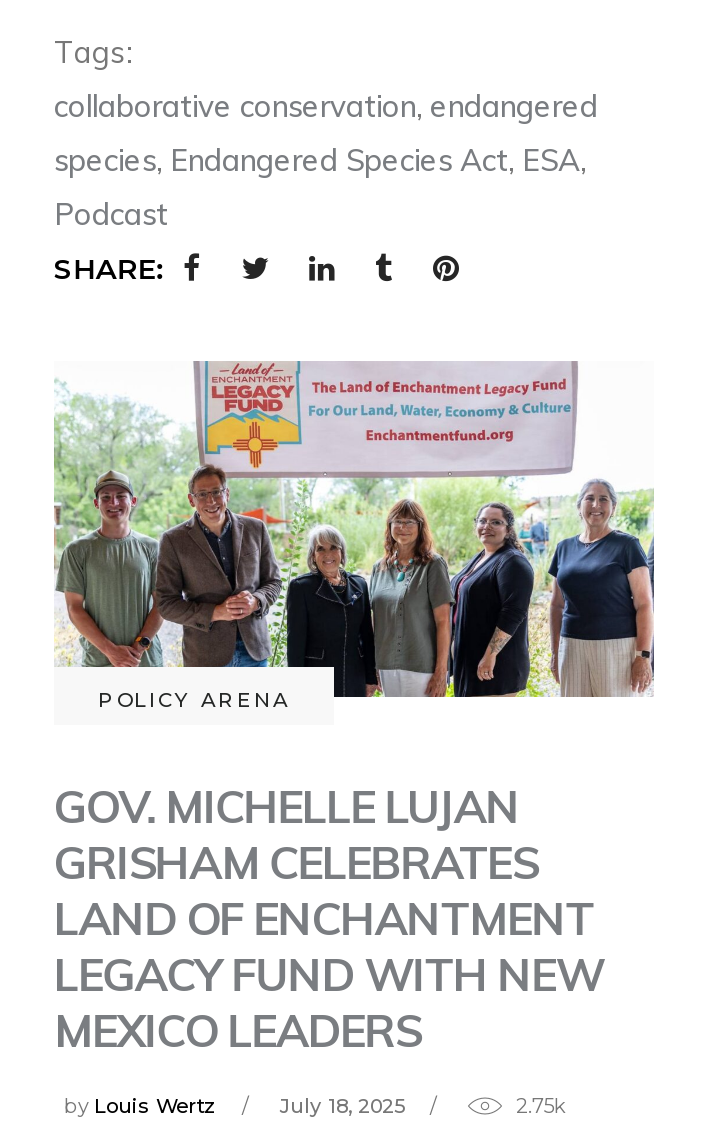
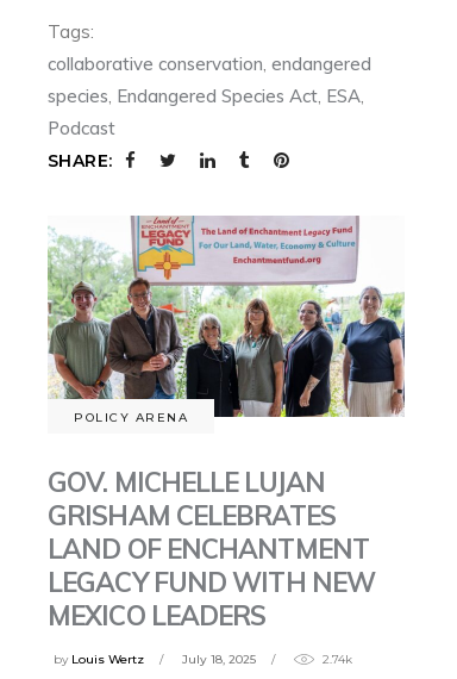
- 2.75k
+ 2.74k
